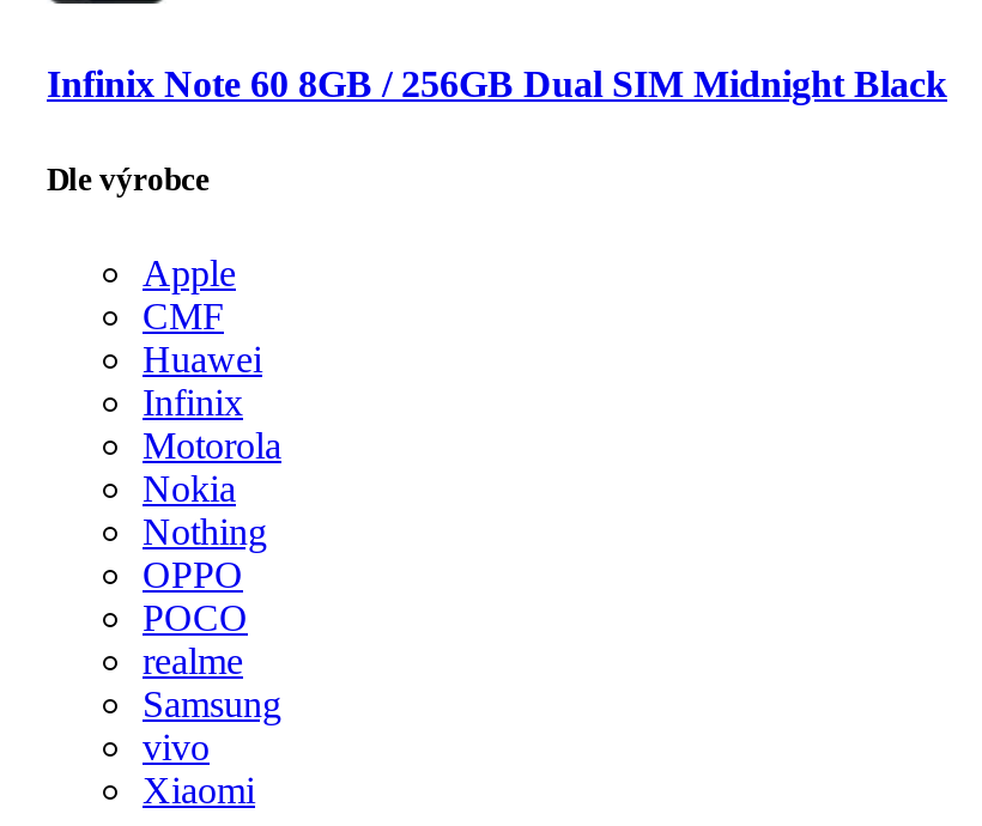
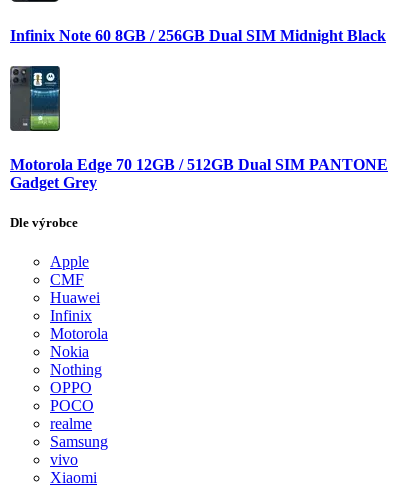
+ [image]
+ Motorola Edge 70 12GB / 512GB Dual SIM PANTONE
+ Gadget Grey
